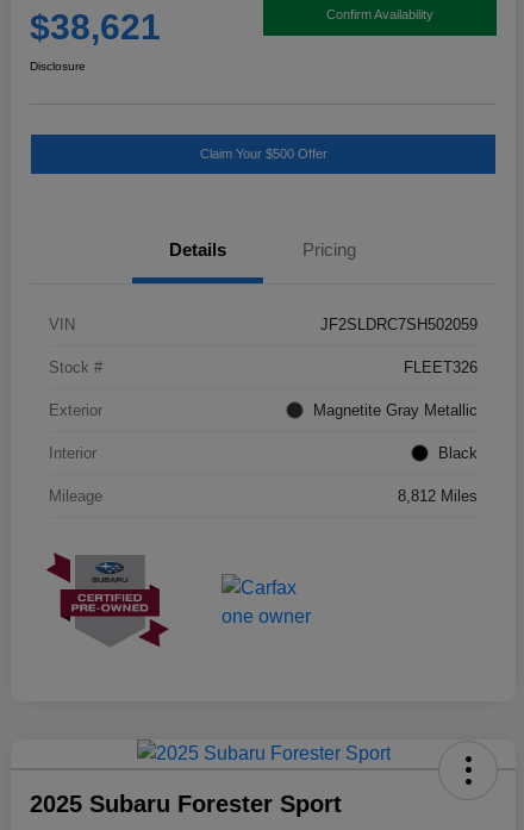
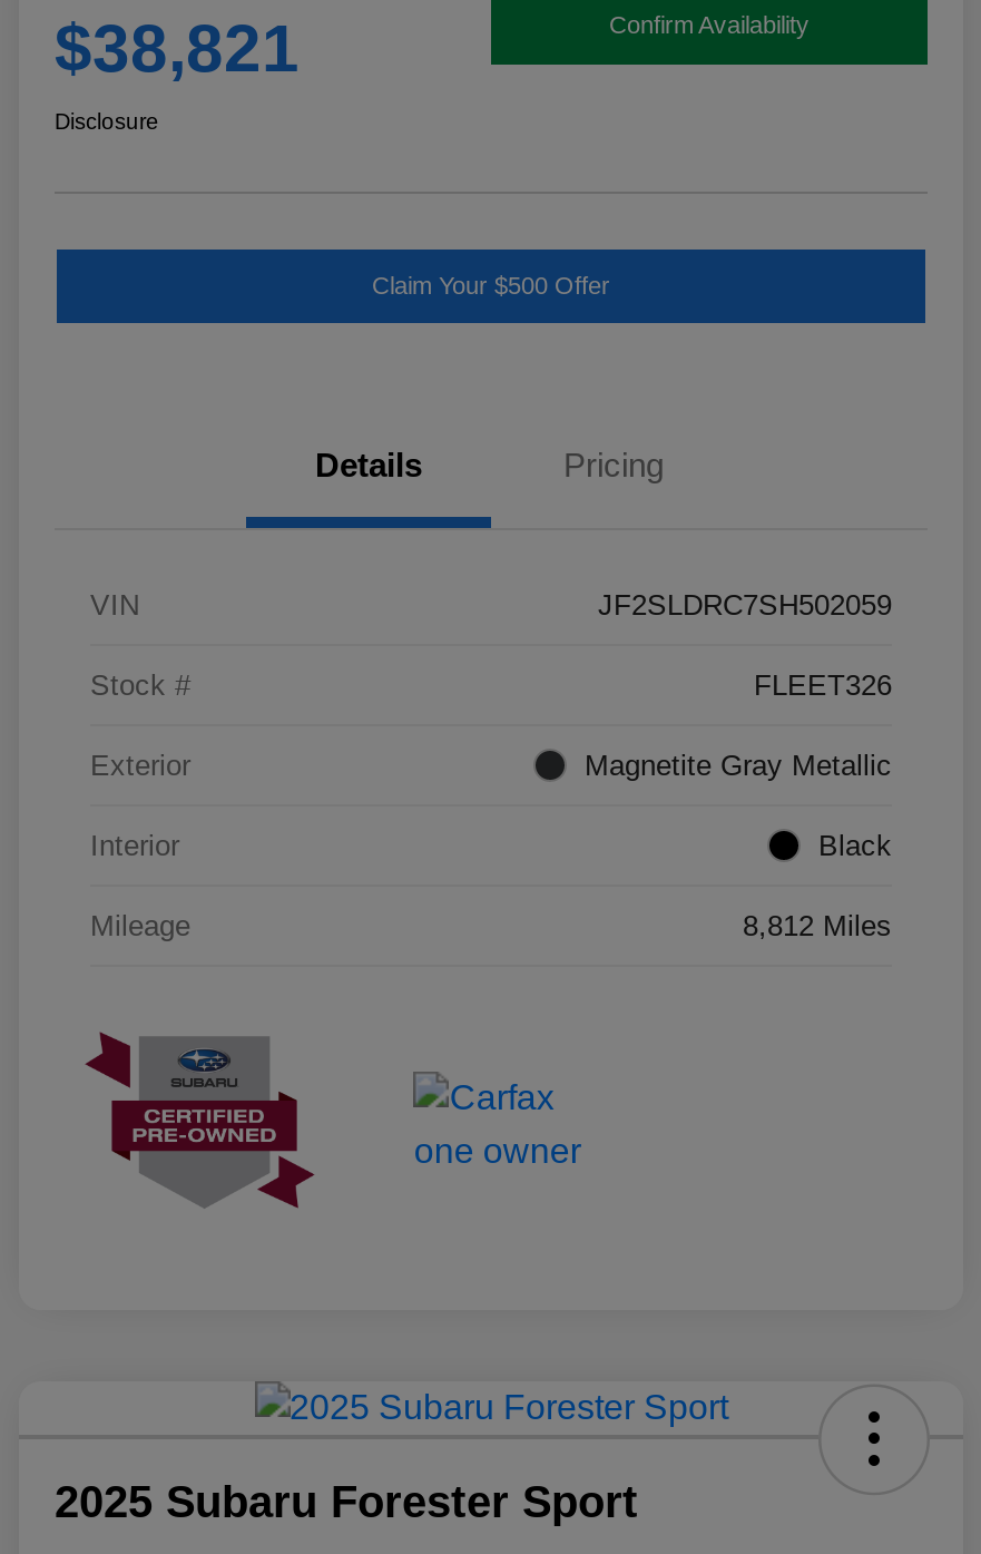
- $38,621
+ $38,821
